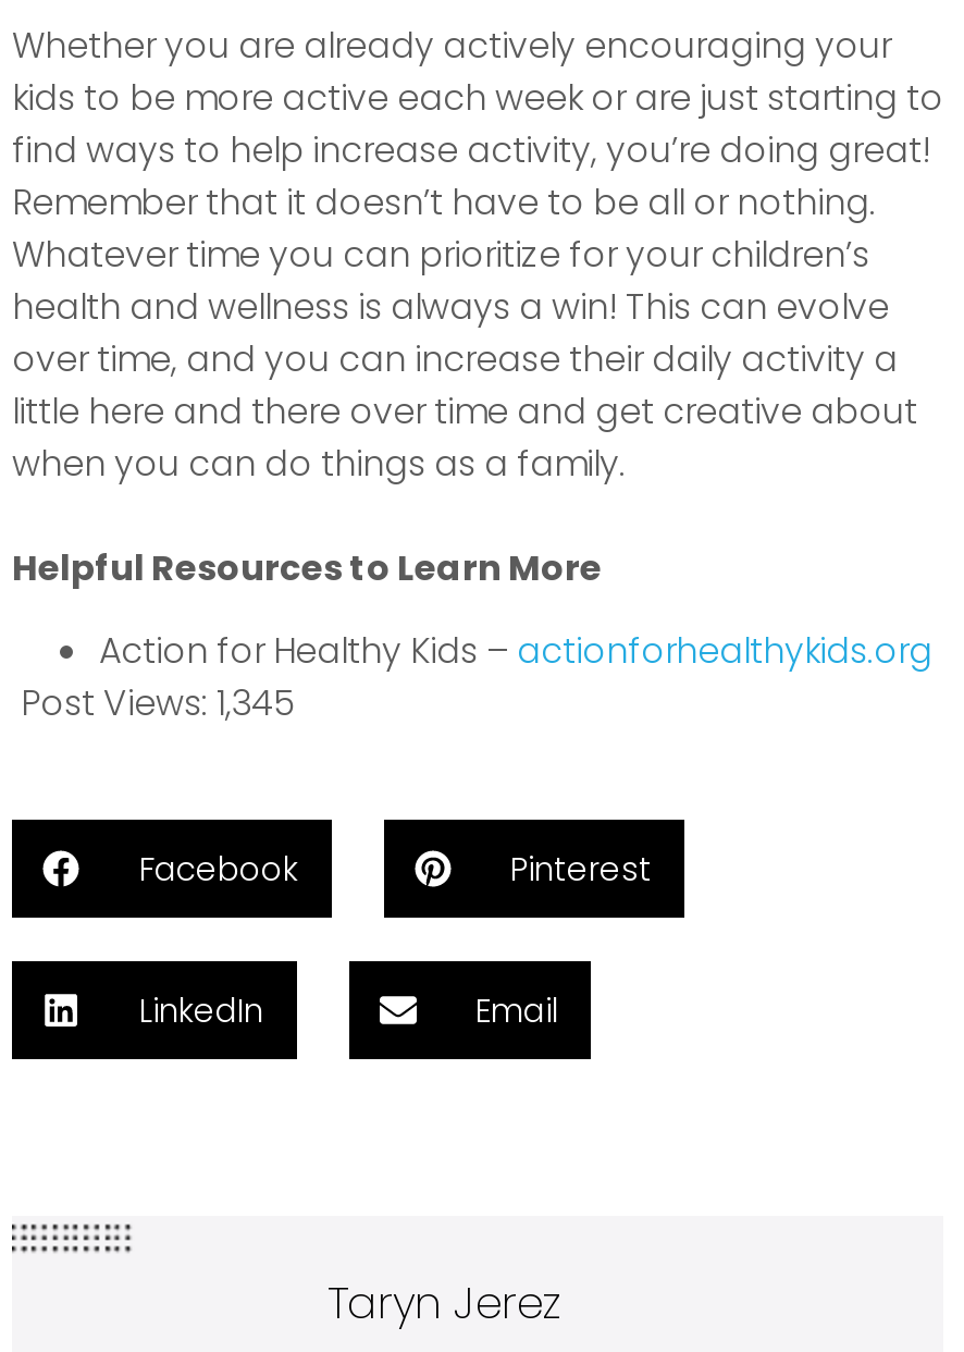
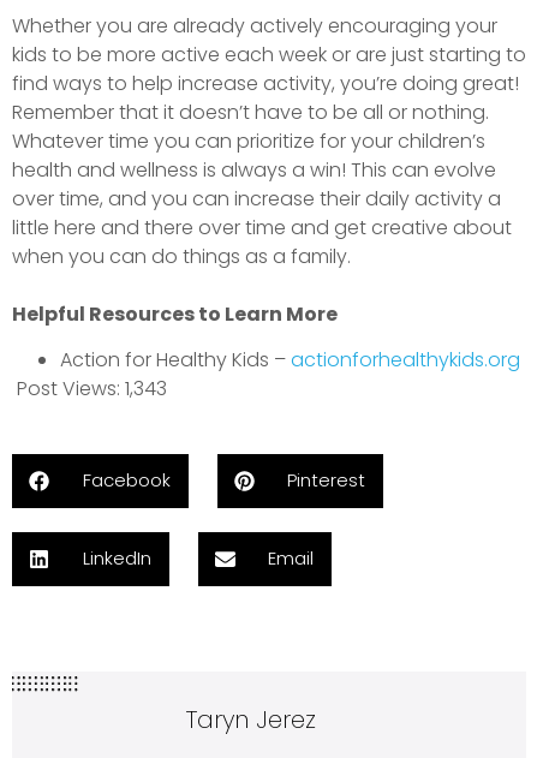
- Post Views: 1,345
+ Post Views: 1,343
